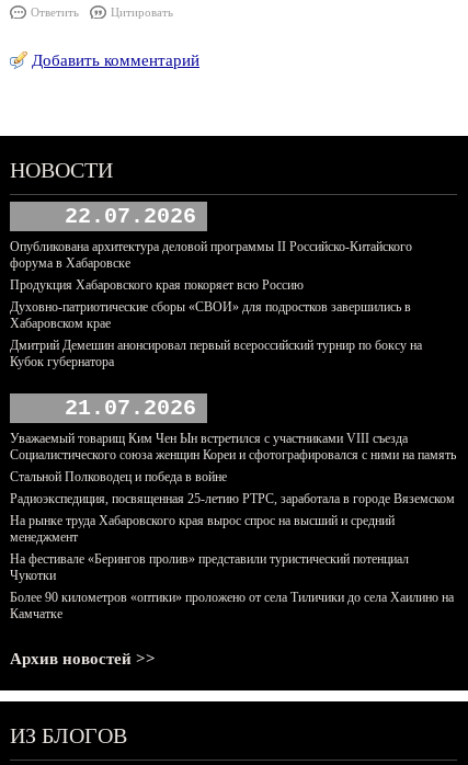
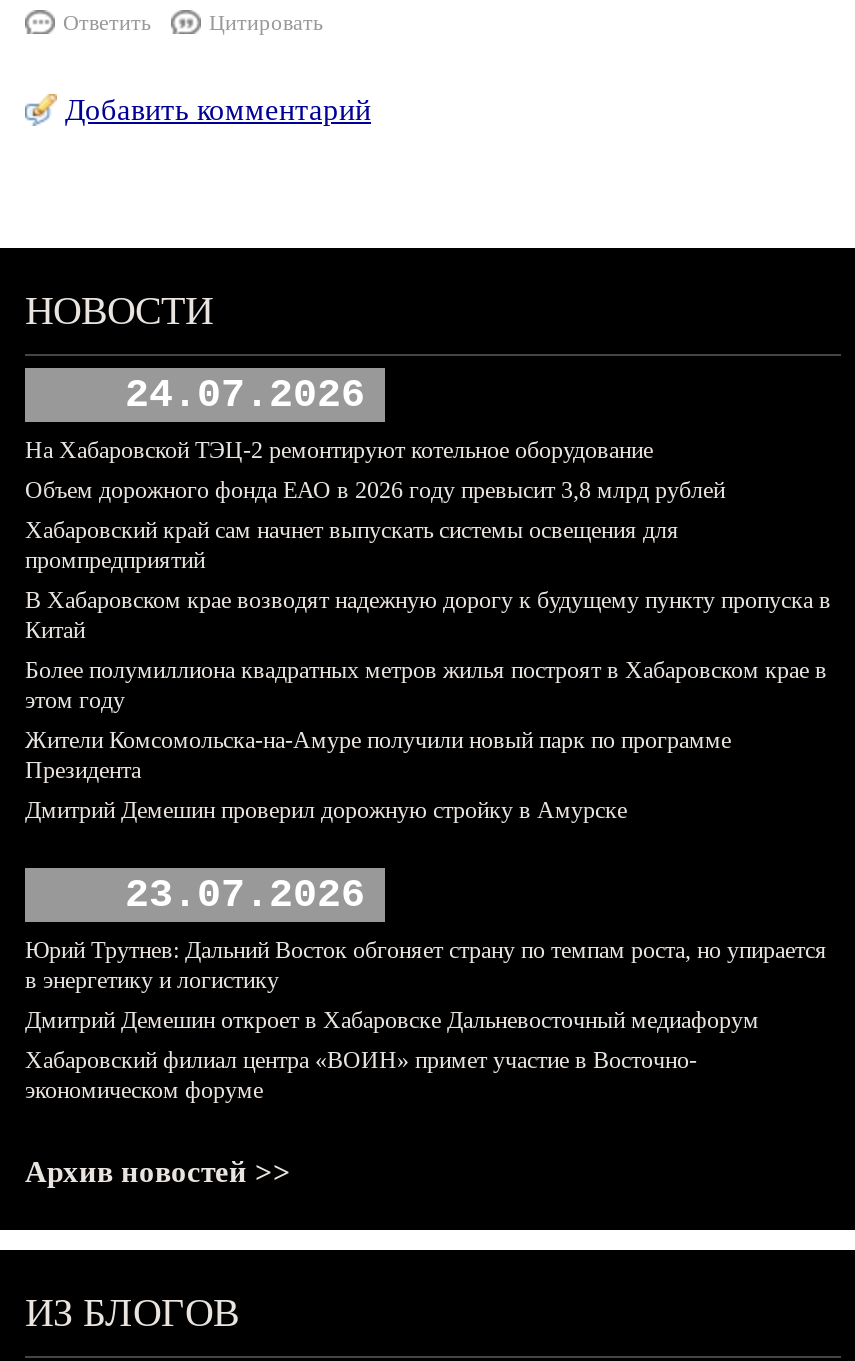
- 22.07.2026
- Опубликована архитектура деловой программы II Российско-Китайского
- форума в Хабаровске
- Продукция Хабаровского края покоряет всю Россию
- Духовно-патриотические сборы «СВОИ» для подростков завершились в
- Хабаровском крае
- Дмитрий Демешин анонсировал первый всероссийский турнир по боксу на
- Кубок губернатора
+ 24.07.2026
+ На Хабаровской ТЭЦ-2 ремонтируют котельное оборудование
+ Объем дорожного фонда ЕАО в 2026 году превысит 3,8 млрд рублей
+ Хабаровский край сам начнет выпускать системы освещения для
+ промпредприятий
+ В Хабаровском крае возводят надежную дорогу к будущему пункту пропуска в
+ Китай
+ Более полумиллиона квадратных метров жилья построят в Хабаровском крае в
+ этом году
+ Жители Комсомольска-на-Амуре получили новый парк по программе
+ Президента
+ Дмитрий Демешин проверил дорожную стройку в Амурске

- 21.07.2026
- Уважаемый товарищ Ким Чен Ын встретился с участниками VIII съезда
- Социалистического союза женщин Кореи и сфотографировался с ними на память
- Стальной Полководец и победа в войне
- Радиоэкспедиция, посвященная 25-летию РТРС, заработала в городе Вяземском
- На рынке труда Хабаровского края вырос спрос на высший и средний
- менеджмент
- На фестивале «Берингов пролив» представили туристический потенциал
- Чукотки
- Более 90 километров «оптики» проложено от села Тиличики до села Хаилино на
- Камчатке
+ 23.07.2026
+ Юрий Трутнев: Дальний Восток обгоняет страну по темпам роста, но упирается
+ в энергетику и логистику
+ Дмитрий Демешин откроет в Хабаровске Дальневосточный медиафорум
+ Хабаровский филиал центра «ВОИН» примет участие в Восточно-
+ экономическом форуме
